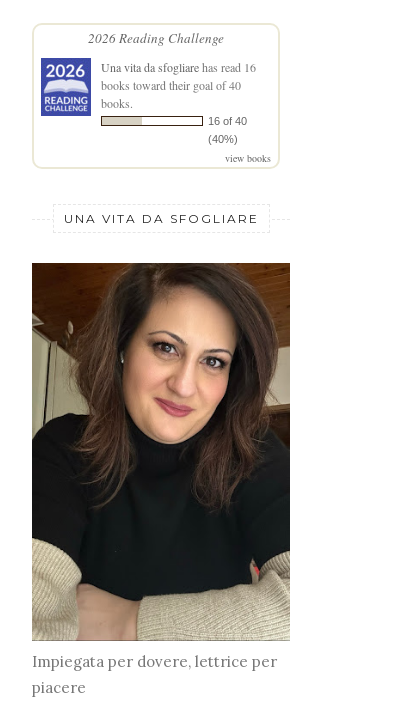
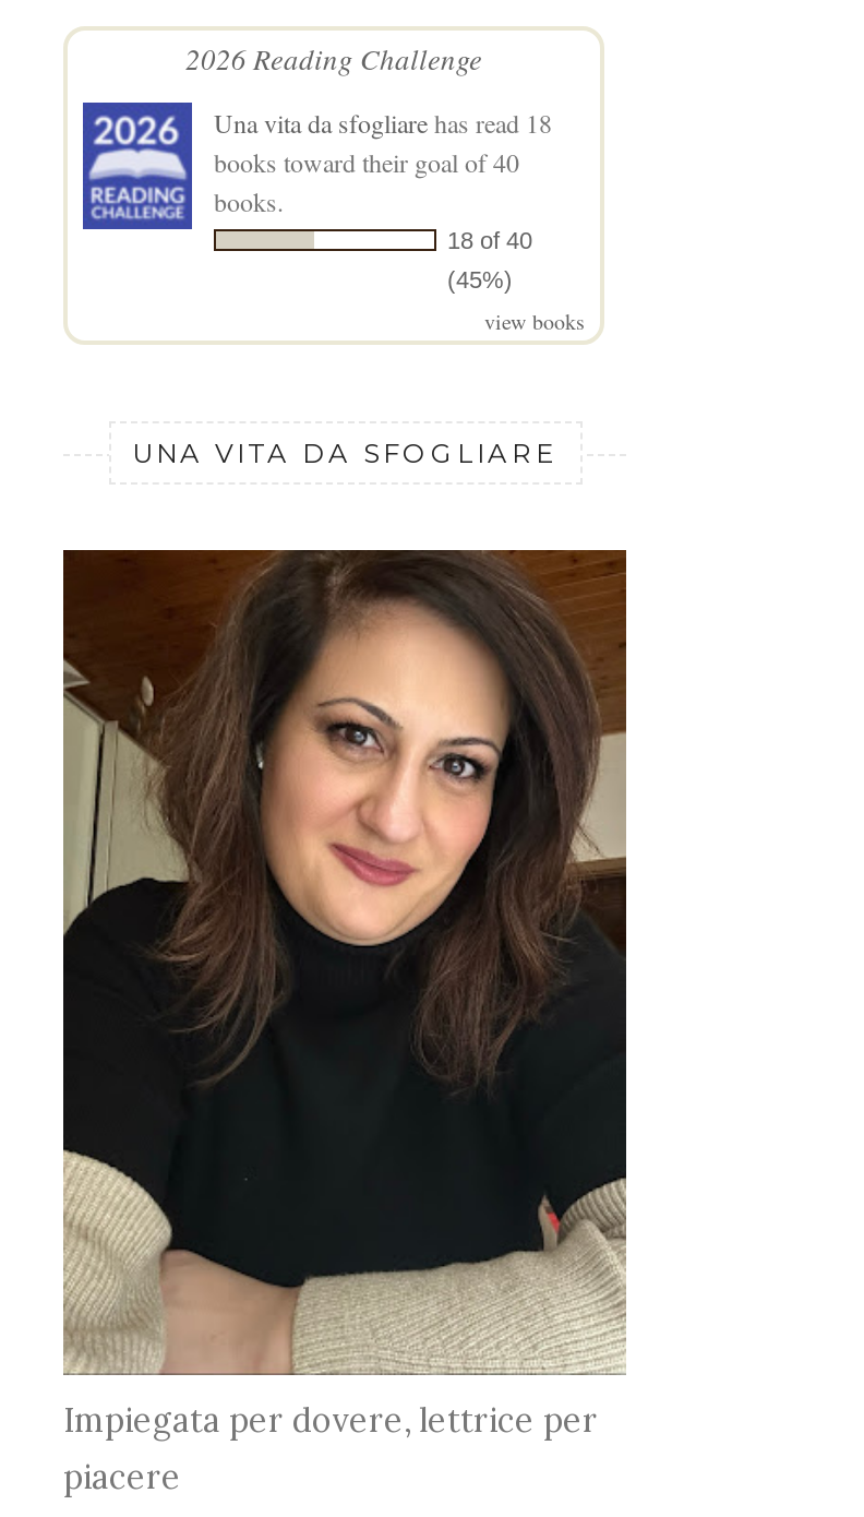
- Una vita da sfogliare has read 16
+ Una vita da sfogliare has read 18

- 16 of 40
+ 18 of 40

- (40%)
+ (45%)
